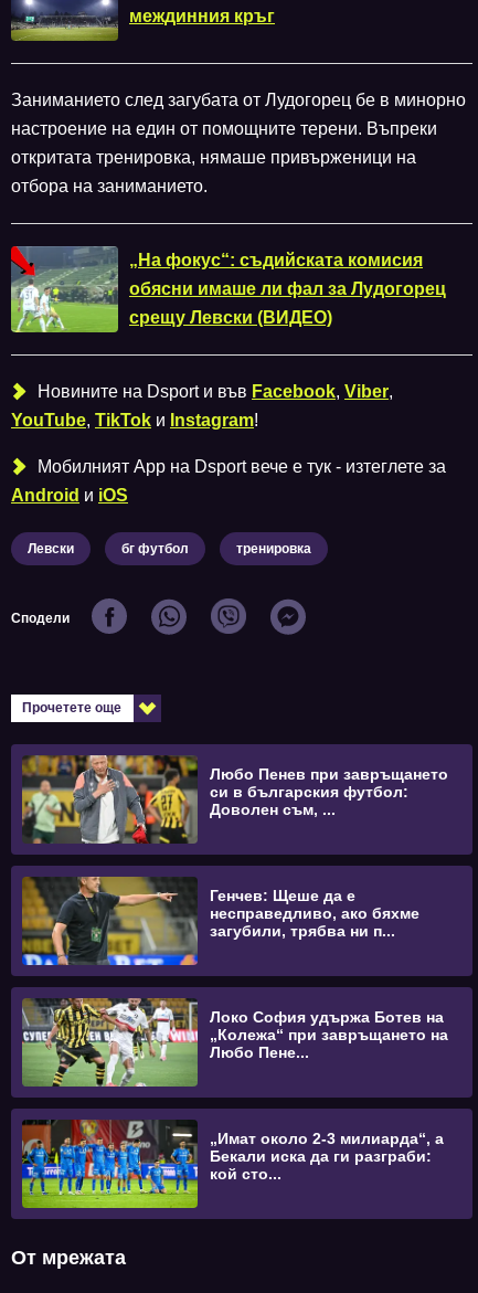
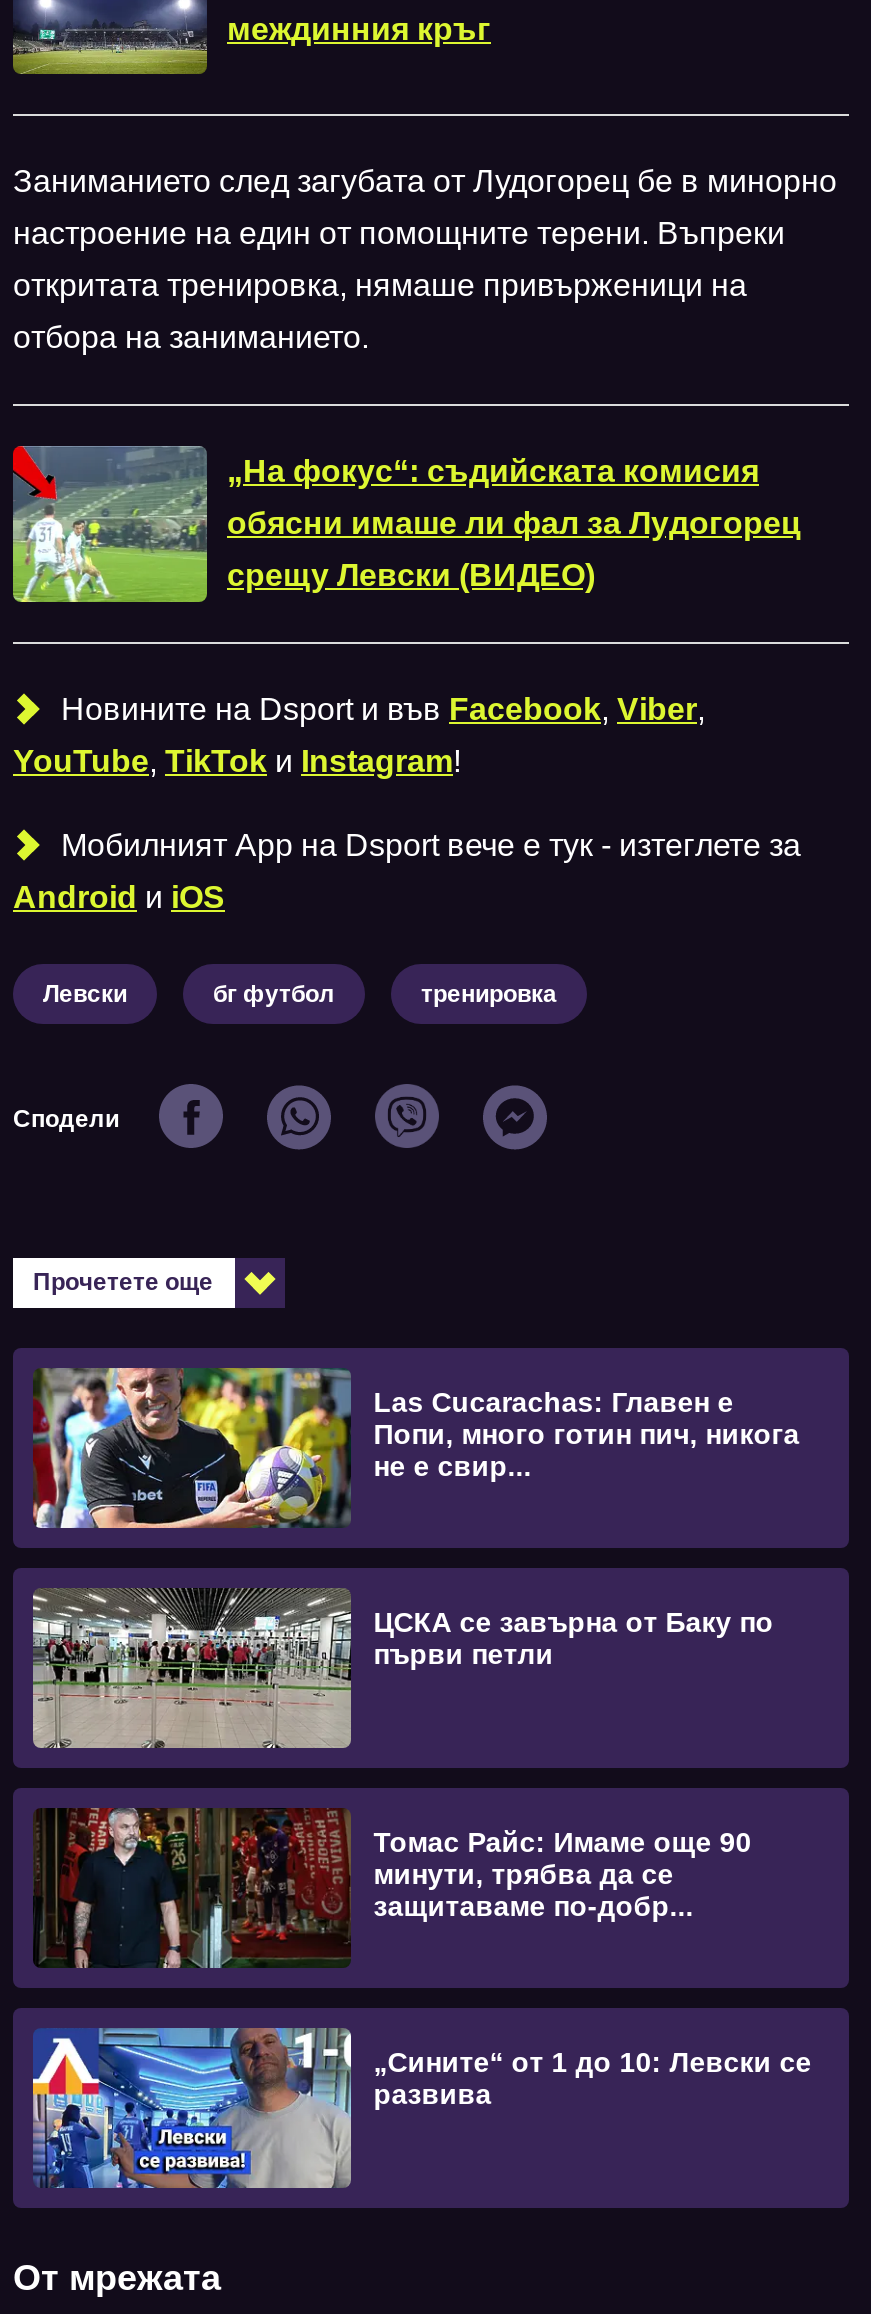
- [image]
- Любо Пенев при завръщането
- си в българския футбол:
- Доволен съм, ...
+ [image]
+ Las Cucarachas: Главен е
+ Попи, много готин пич, никога
+ не е свир...

- [image]
- Генчев: Щеше да е
- несправедливо, ако бяхме
- загубили, трябва ни п...
+ [image]
+ ЦСКА се завърна от Баку по
+ първи петли

- [image]
- Локо София удържа Ботев на
- „Колежа“ при завръщането на
- Любо Пене...
+ [image]
+ Томас Райс: Имаме още 90
+ минути, трябва да се
+ защитаваме по-добр...

- [image]
- „Имат около 2-3 милиарда“, а
- Бекали иска да ги разграби:
- кой сто...
+ [image]
+ „Сините“ от 1 до 10: Левски се
+ развива
